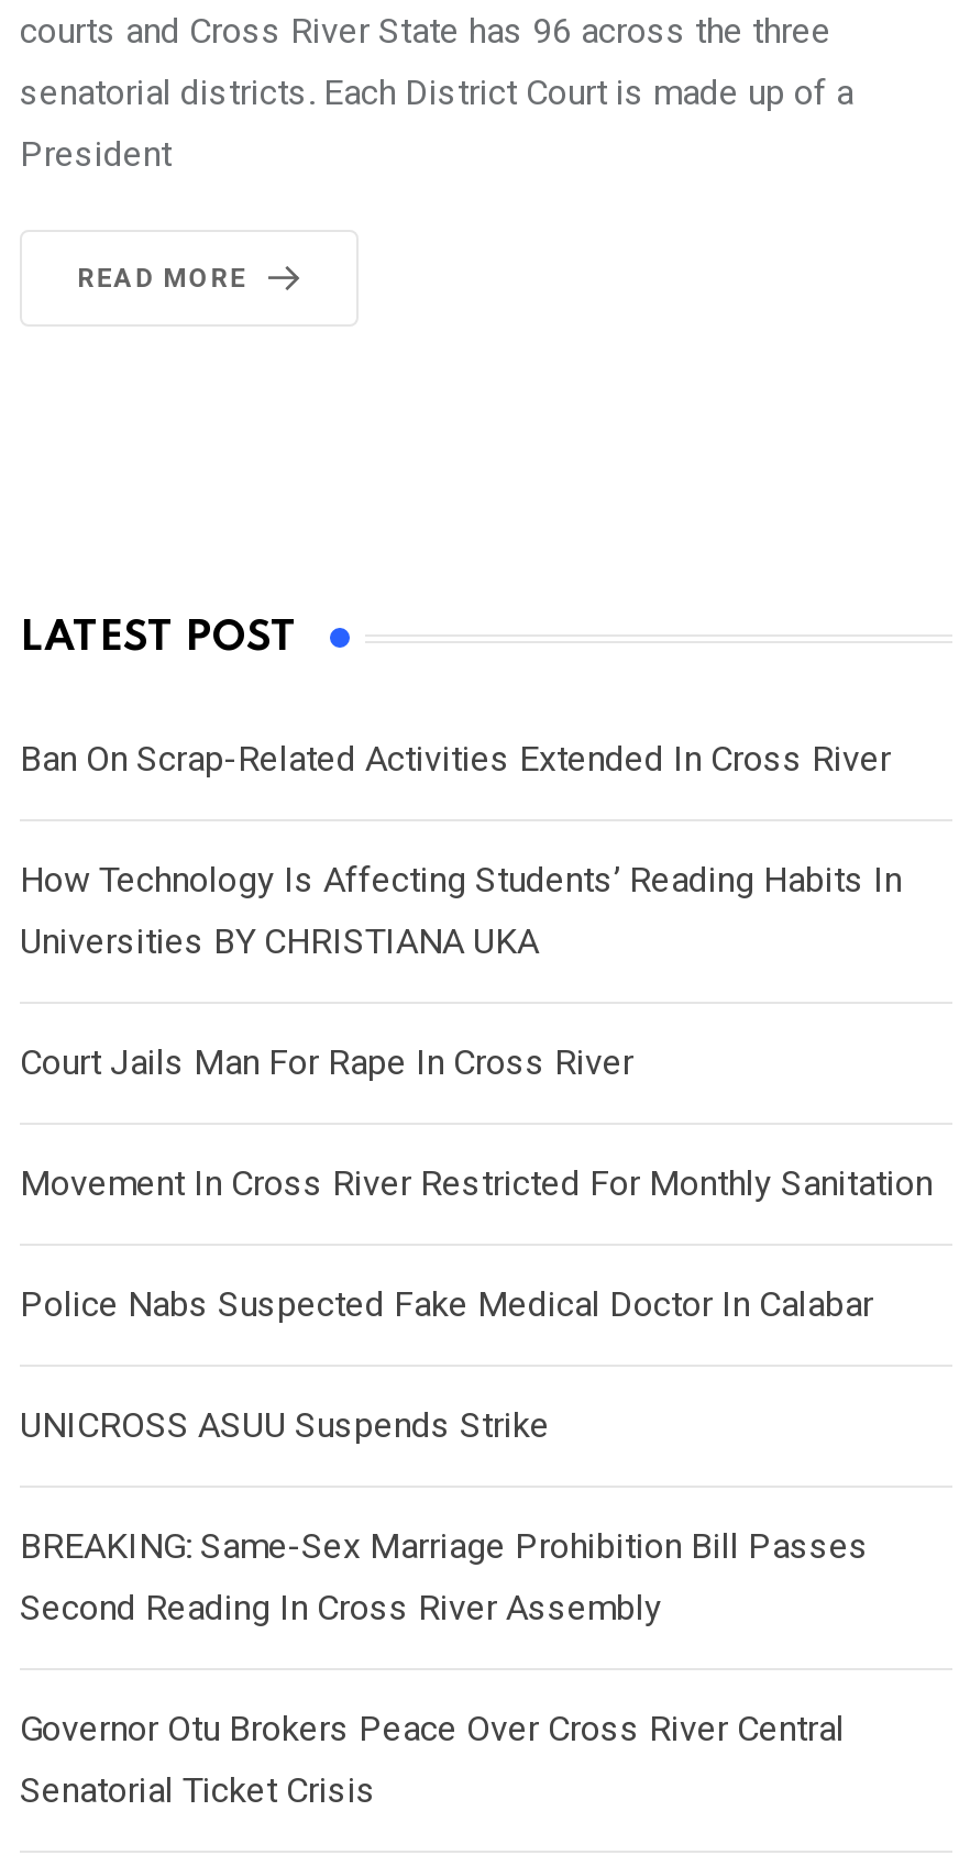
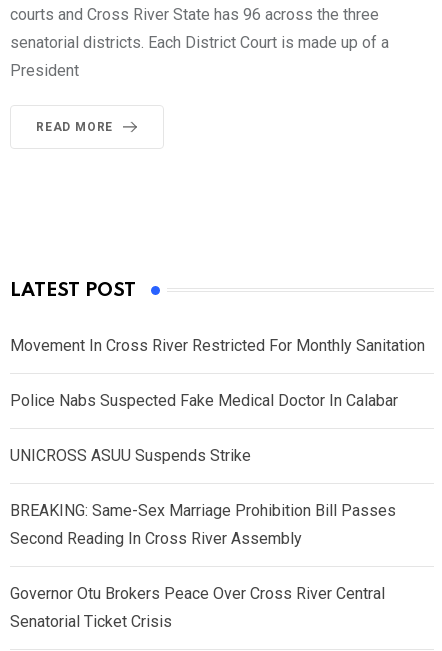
- Ban On Scrap-Related Activities Extended In Cross River
- How Technology Is Affecting Students’ Reading Habits In
- Universities BY CHRISTIANA UKA
- Court Jails Man For Rape In Cross River
